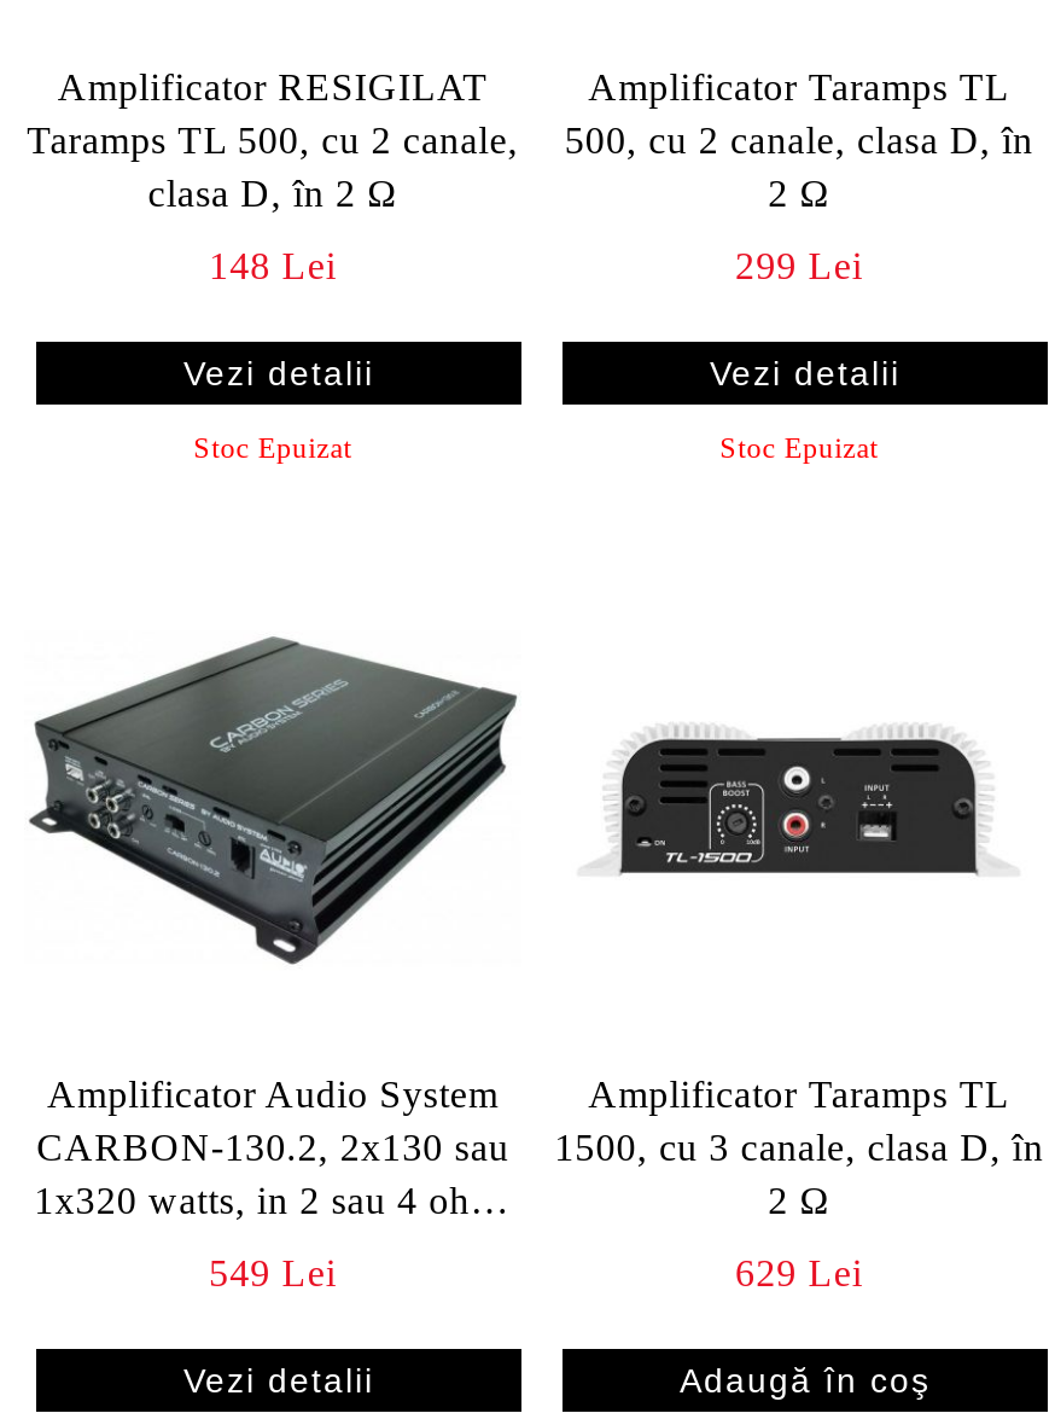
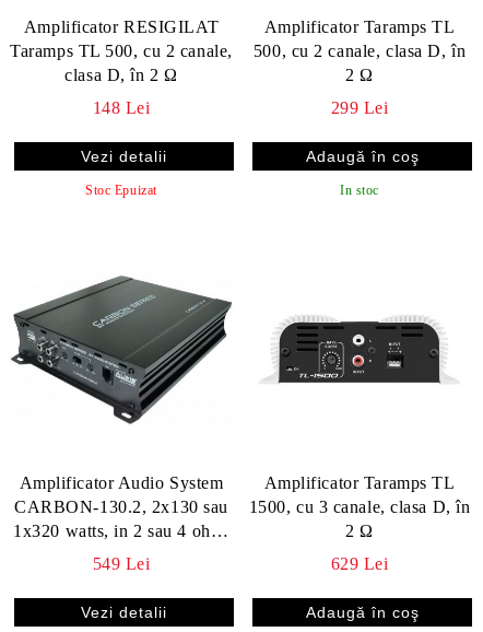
- Vezi detalii
- Stoc Epuizat
+ In stoc
